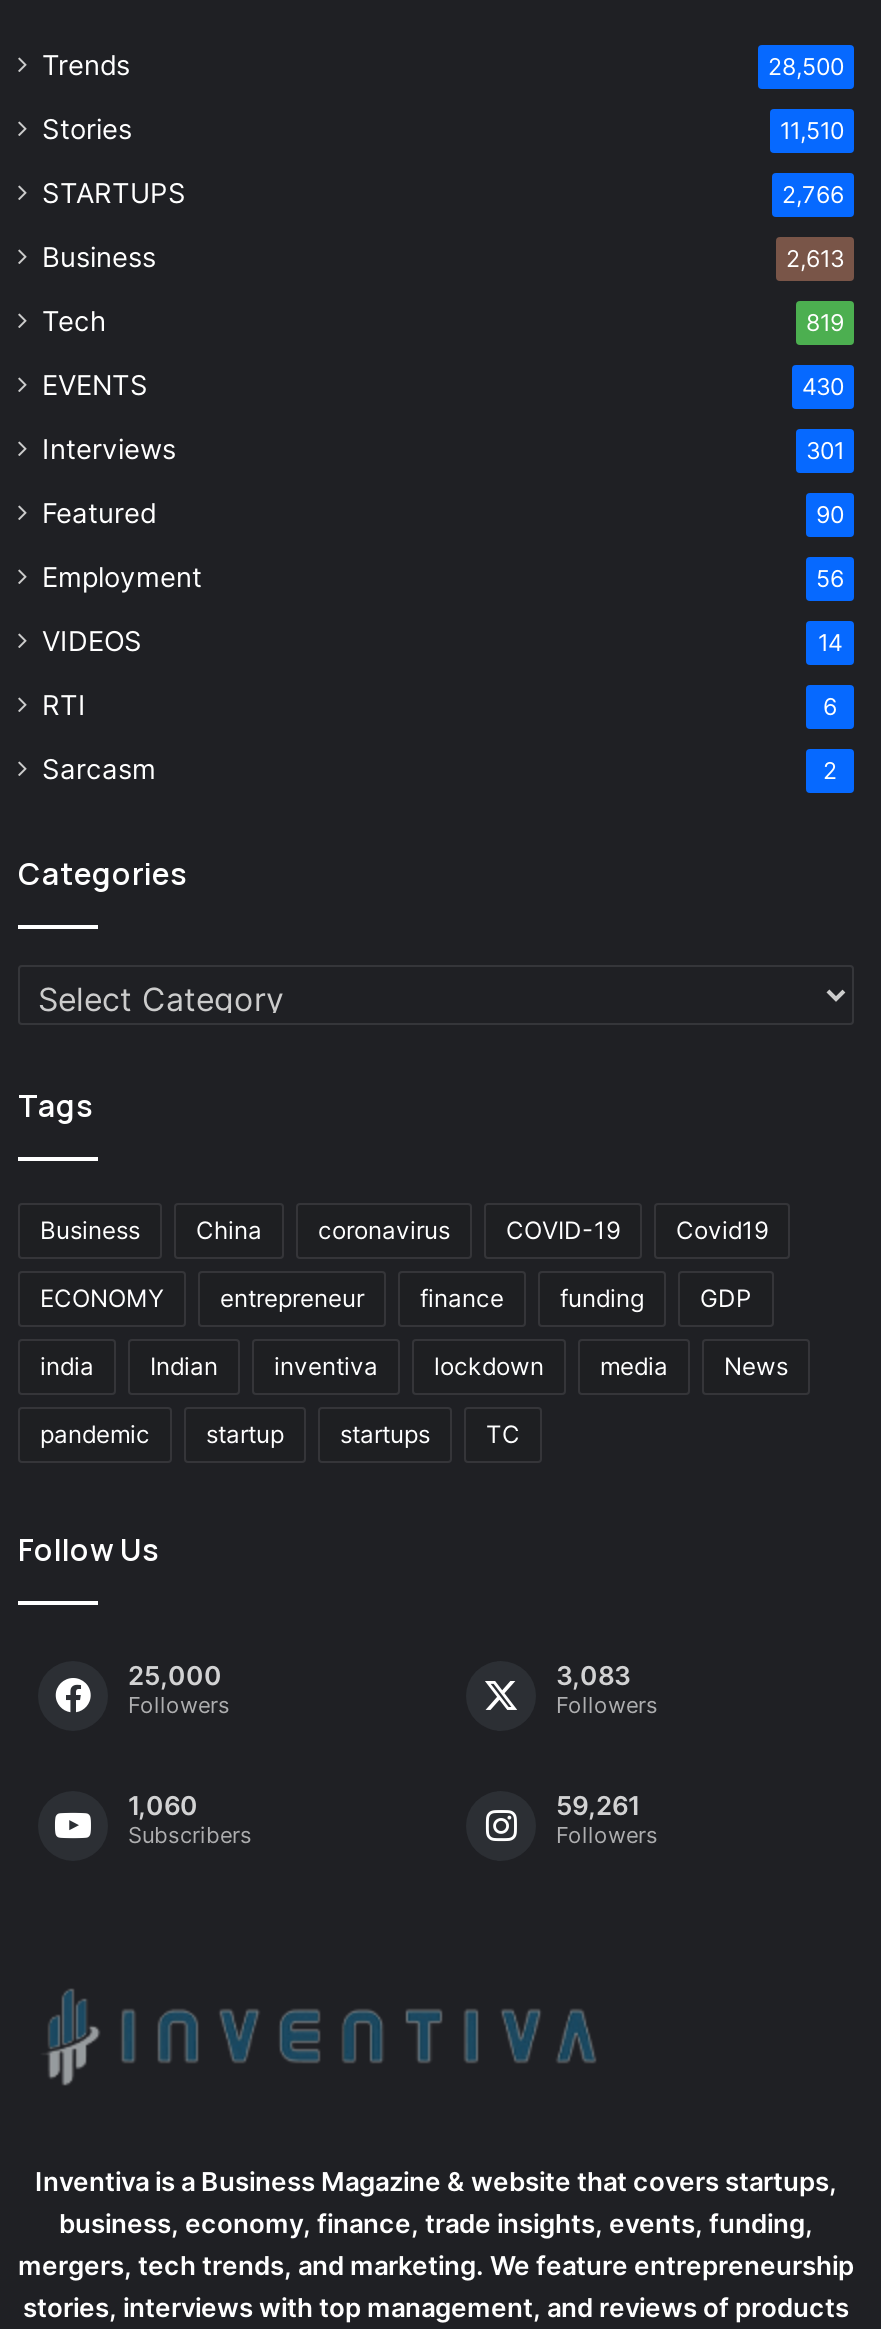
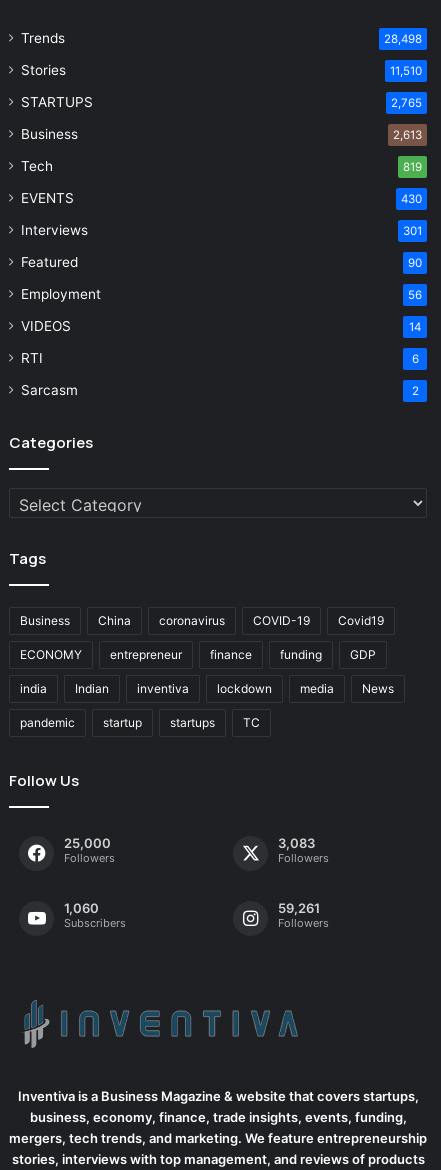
- 28,500
+ 28,498

- 2,766
+ 2,765
